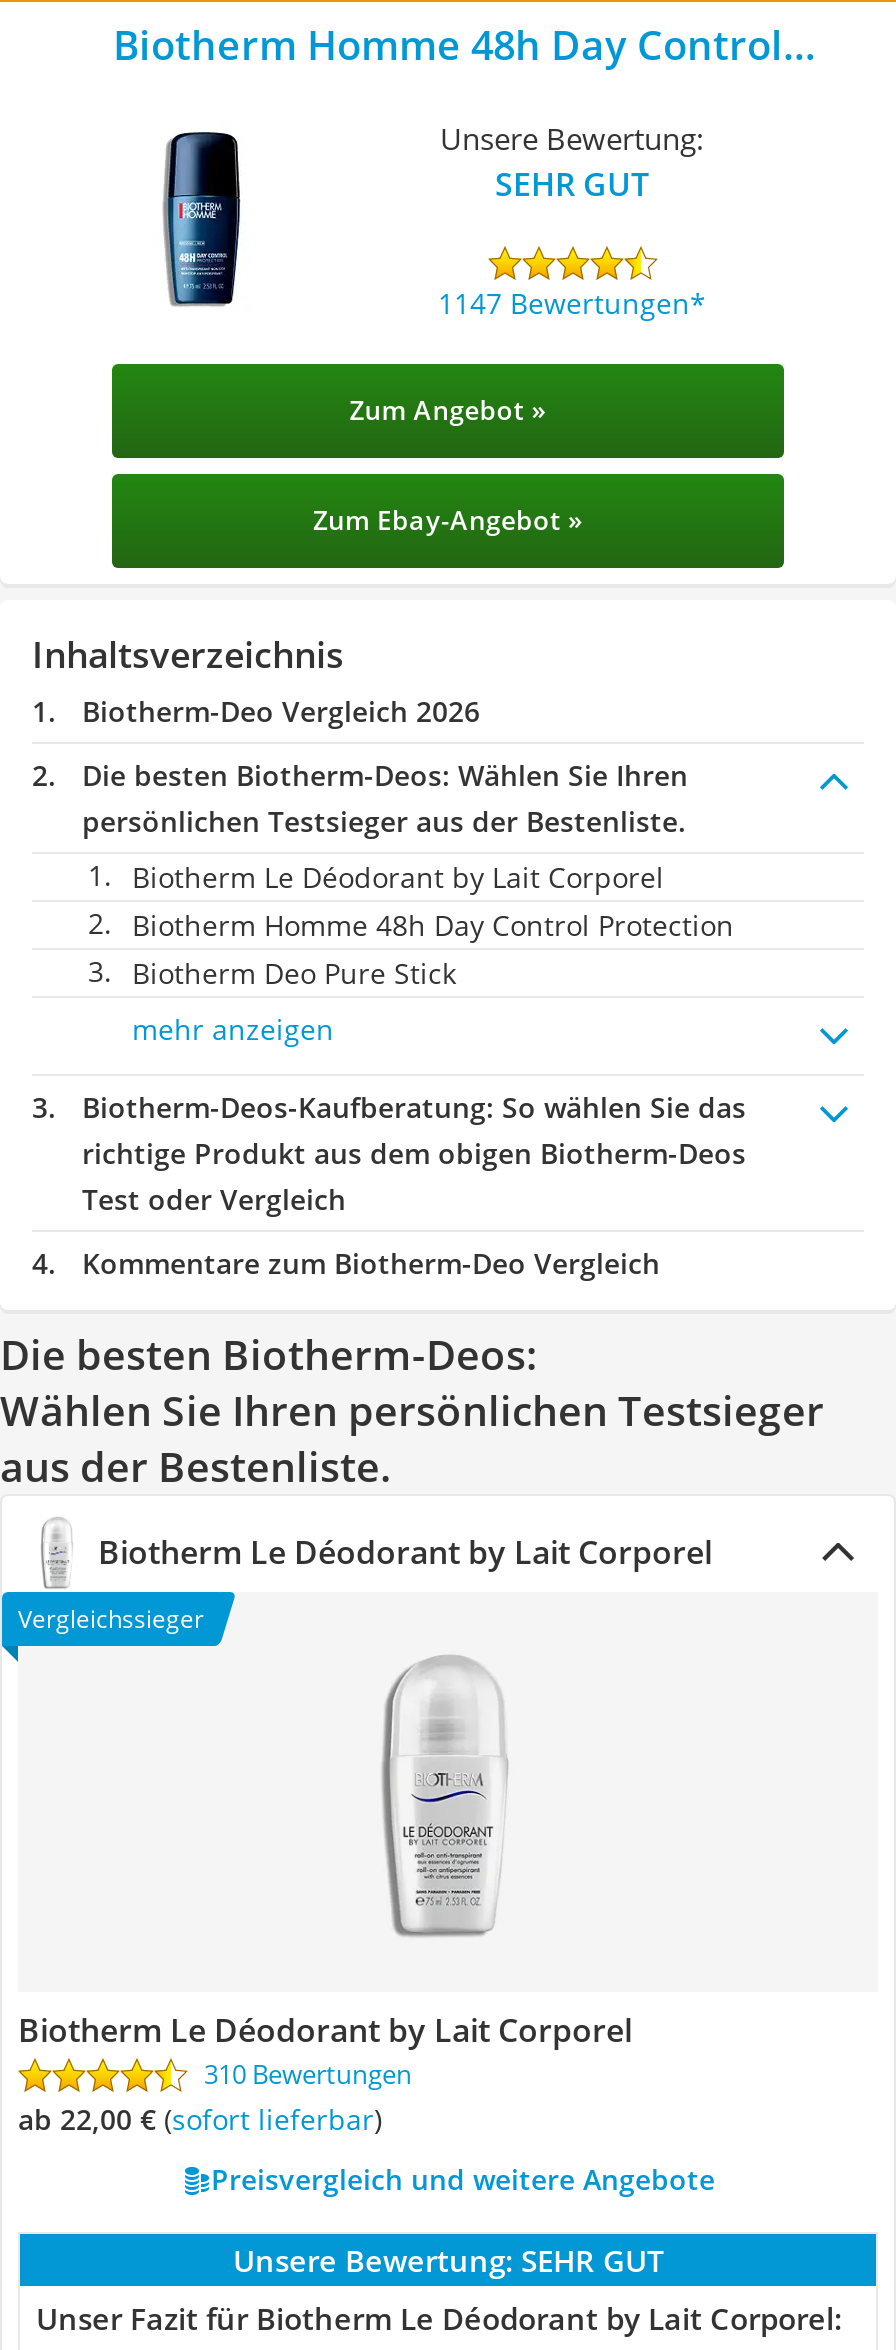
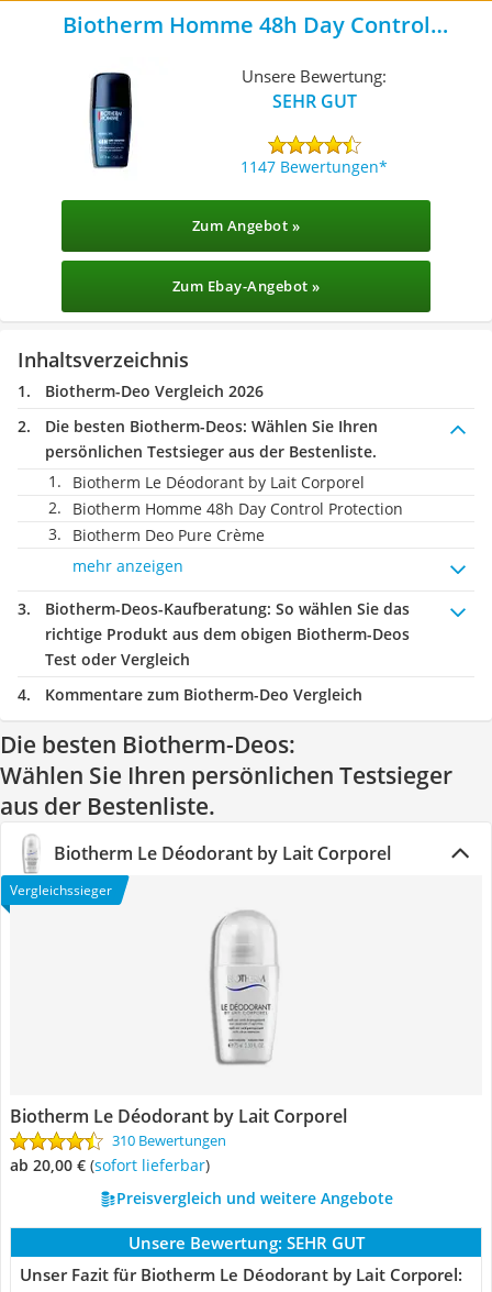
- Biotherm Deo Pure Stick
+ Biotherm Deo Pure Crème

- ab 22,00 €( Sofort lieferbar)
+ ab 20,00 €( Sofort lieferbar)
